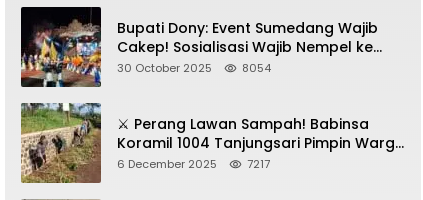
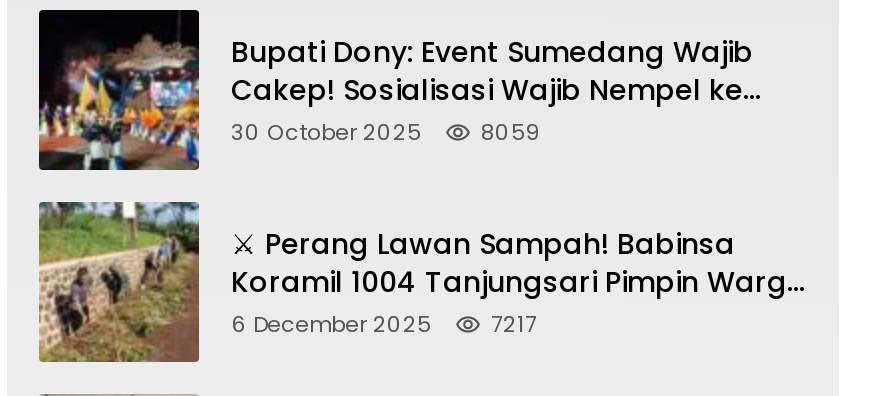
- 8054
+ 8059
